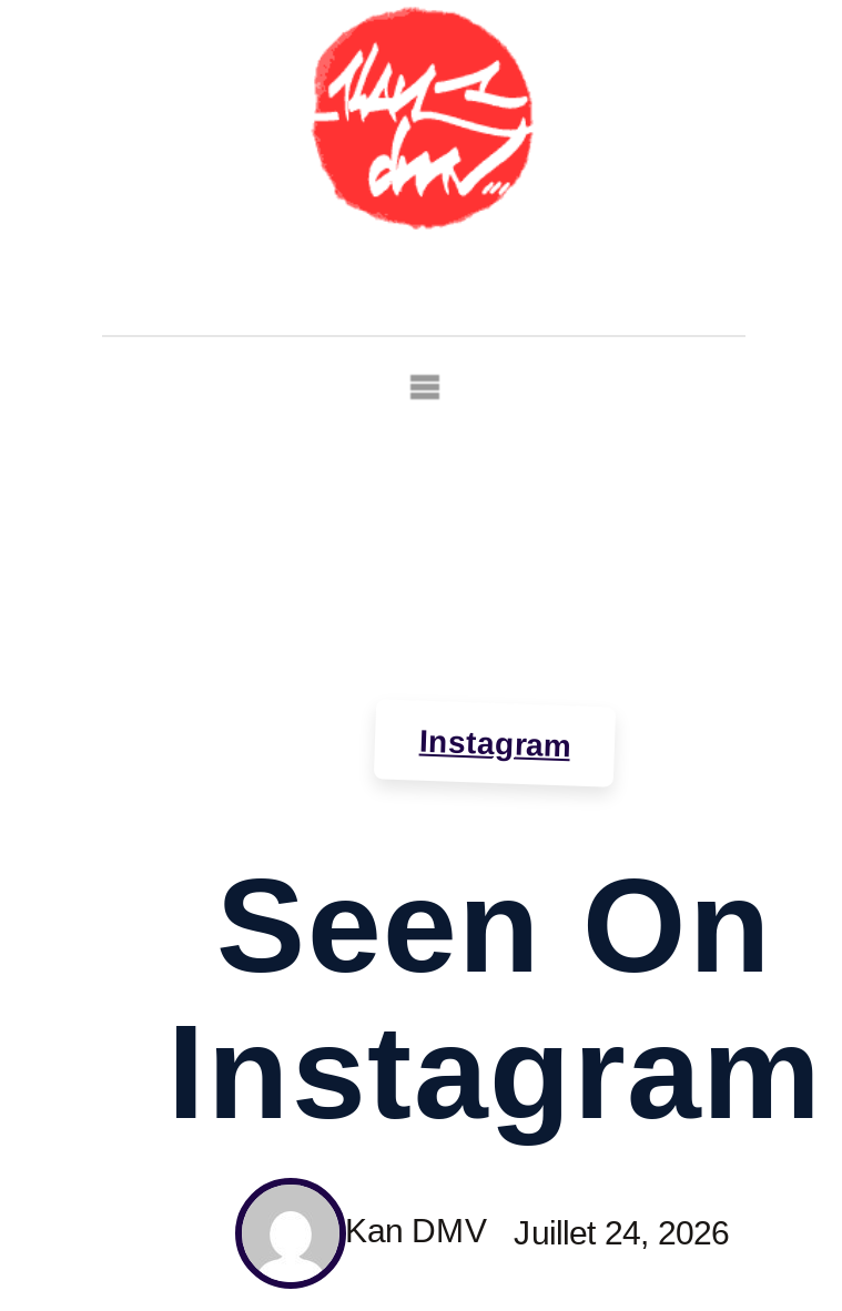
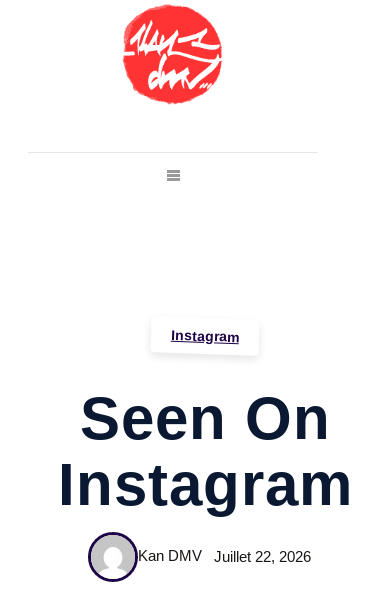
- Kan DMV Juillet 24, 2026
+ Kan DMV Juillet 22, 2026
